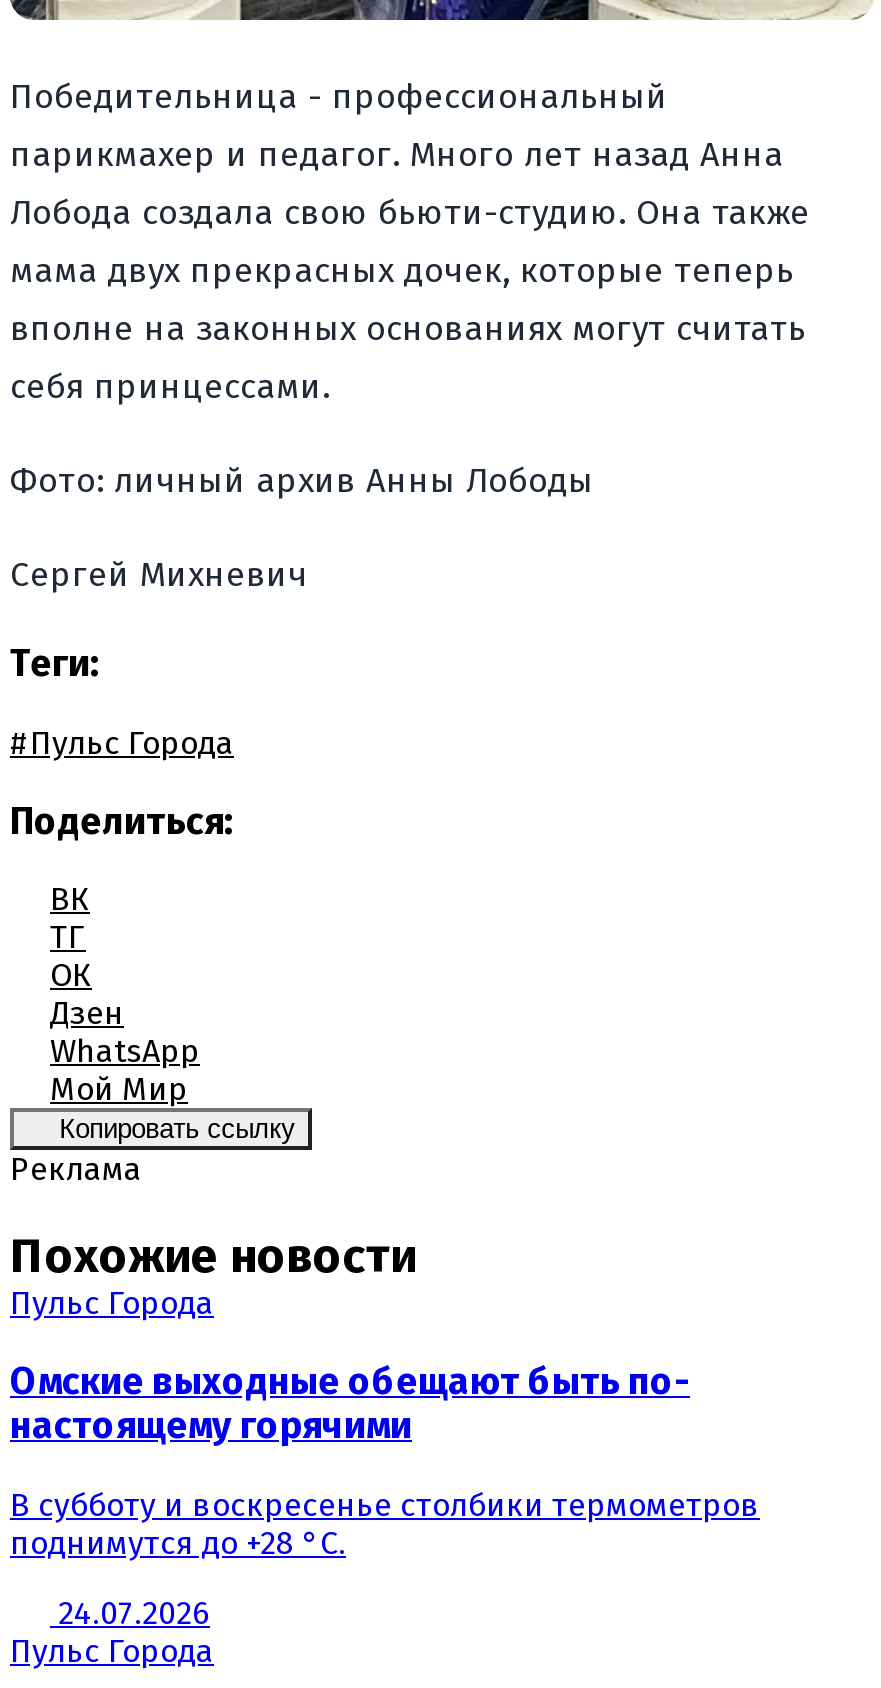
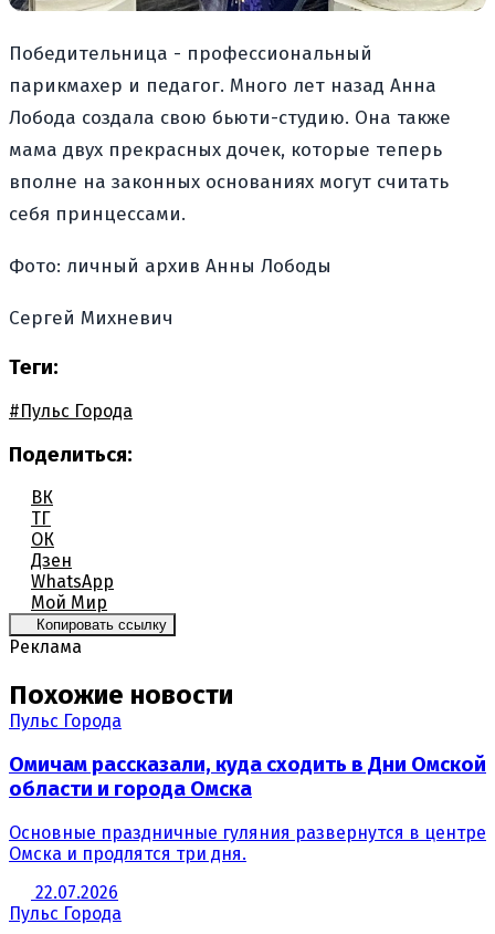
- Омские выходные обещают быть по-
- настоящему горячими
+ Омичам рассказали, куда сходить в Дни Омской
+ области и города Омска

- В субботу и воскресенье столбики термометров
- поднимутся до +28 °C.
+ Основные праздничные гуляния развернутся в центре
+ Омска и продлятся три дня.

- 24.07.2026
+ 22.07.2026
